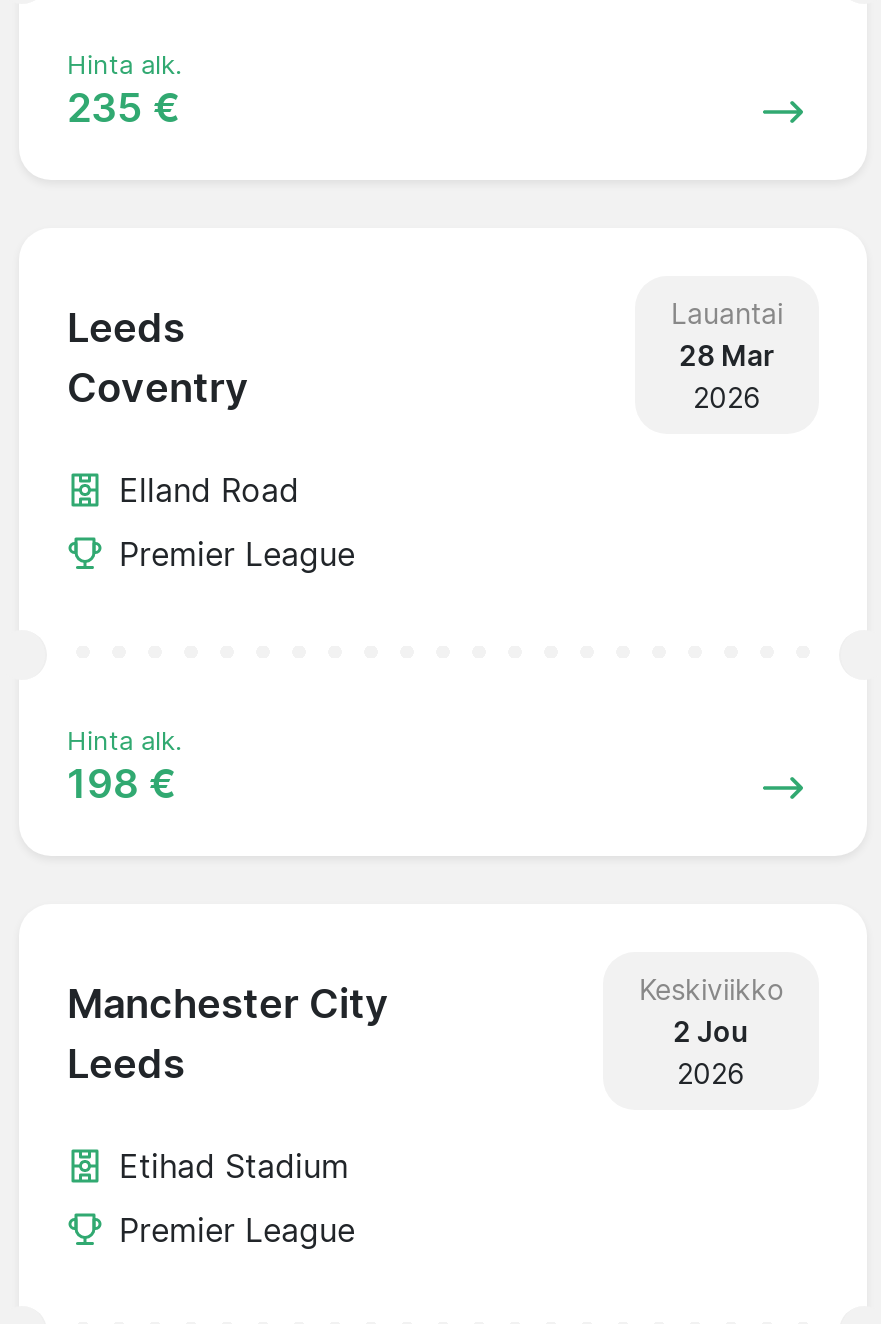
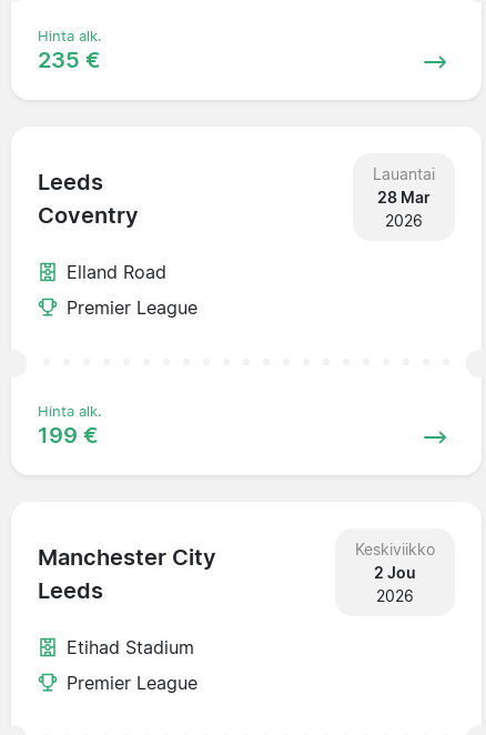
- 198 €
+ 199 €
